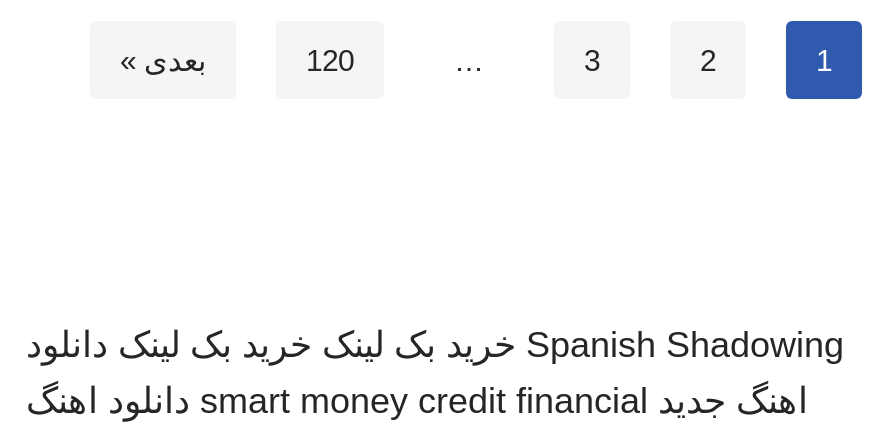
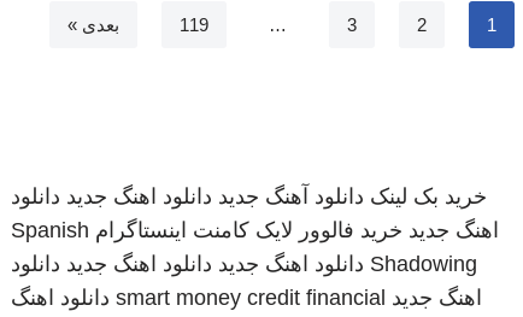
- 120
+ 119

- Spanish Shadowing خرید بک لینک خرید بک لینک دانلود
+ خرید بک لینک دانلود آهنگ جدید دانلود اهنگ جدید دانلود
+ اهنگ جدید خرید فالوور لایک کامنت اینستاگرام Spanish
+ Shadowing دانلود اهنگ جدید دانلود اهنگ جدید دانلود
